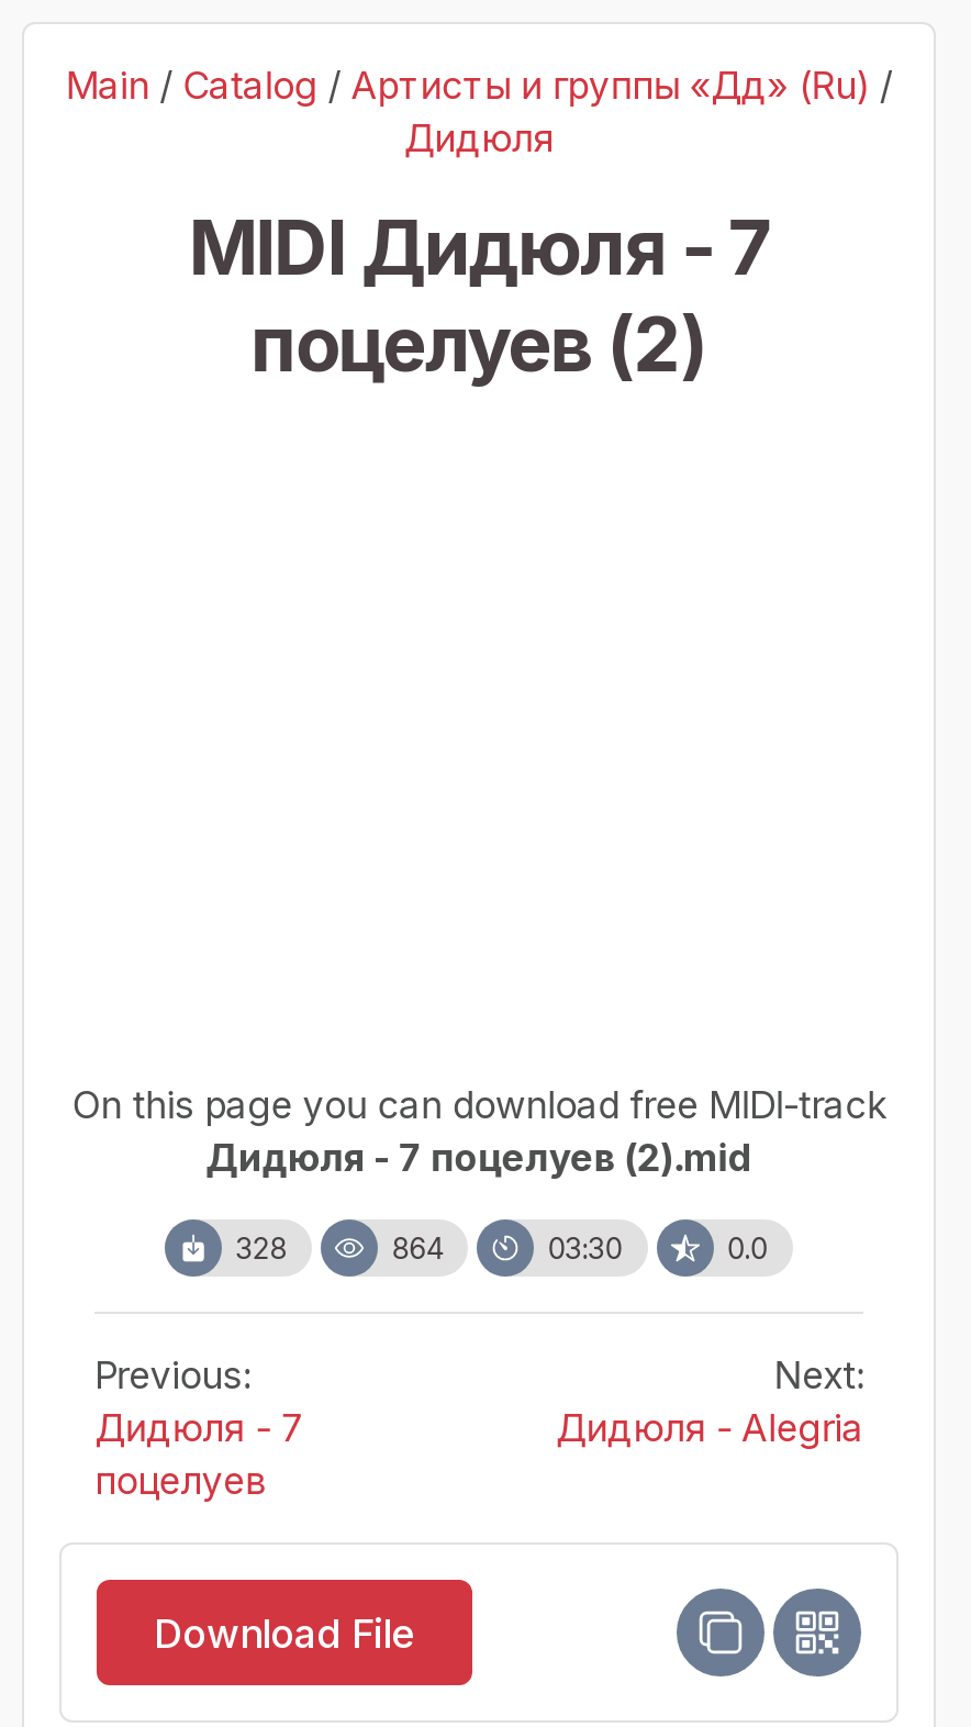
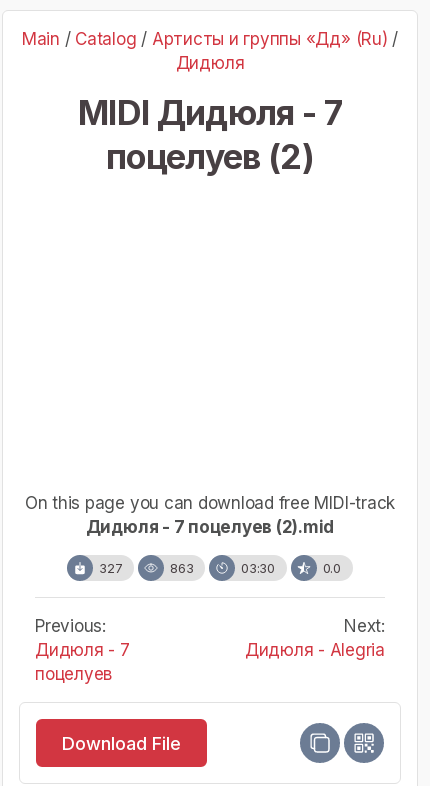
- 328
+ 327

- 864
+ 863
